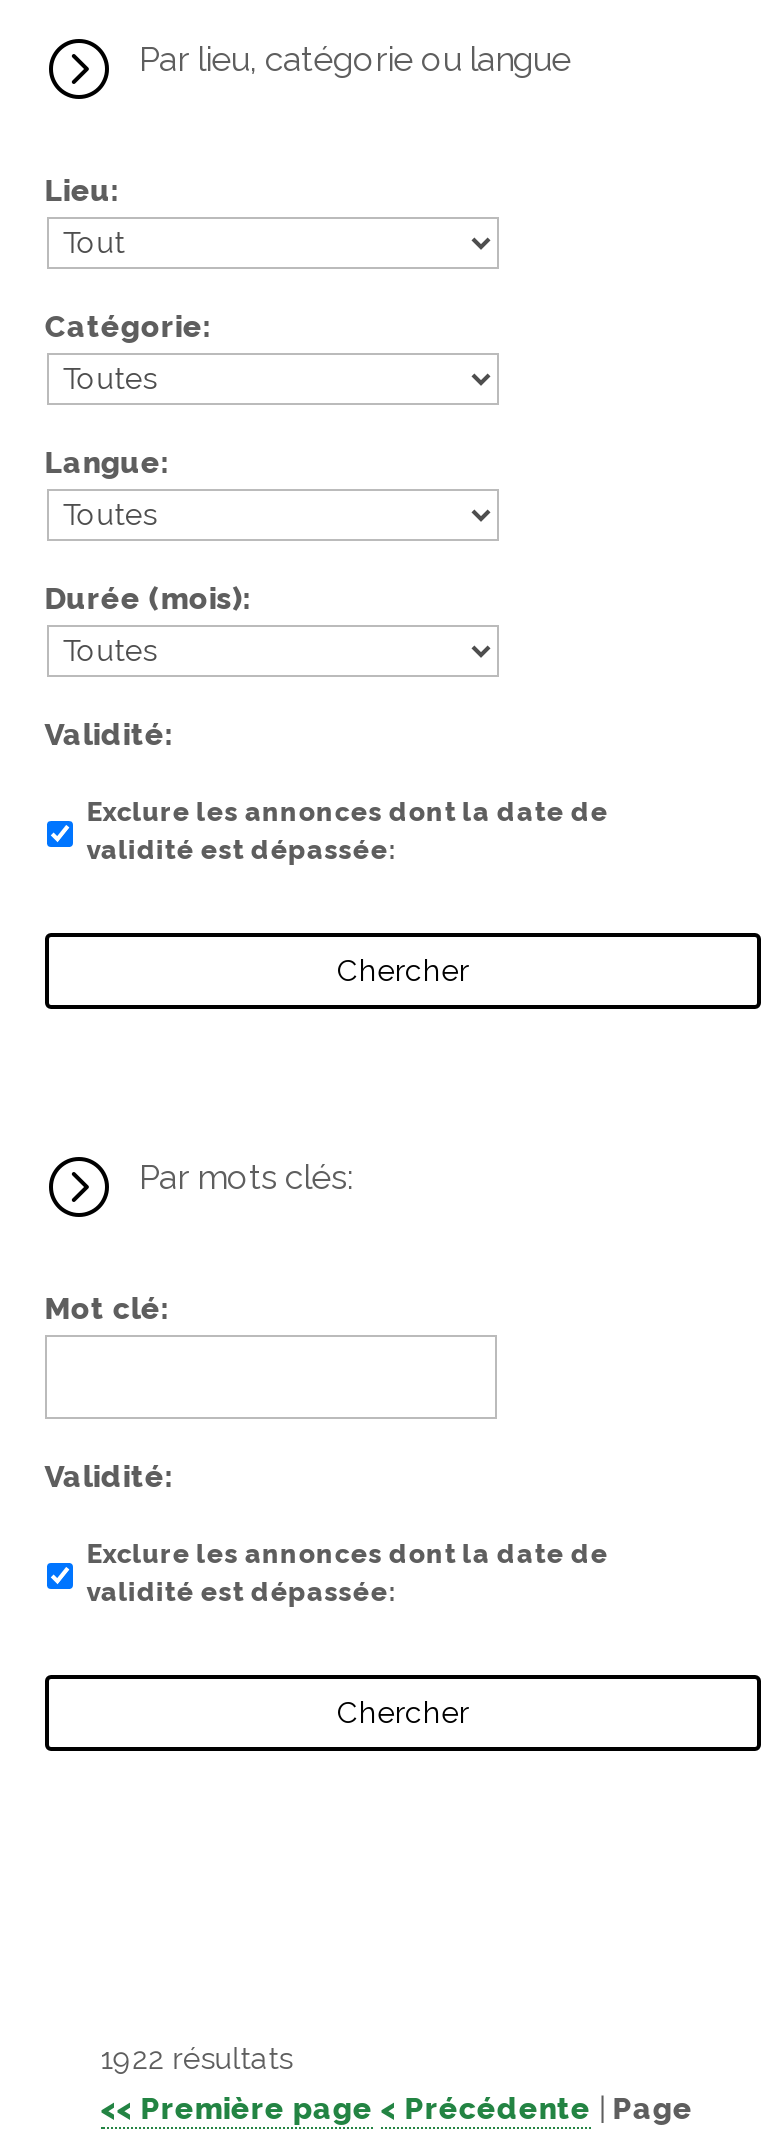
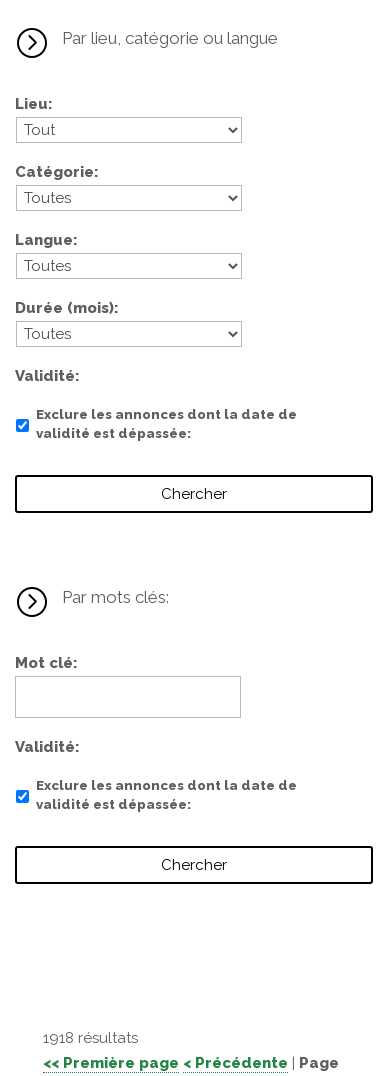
- 1922 résultats
+ 1918 résultats
